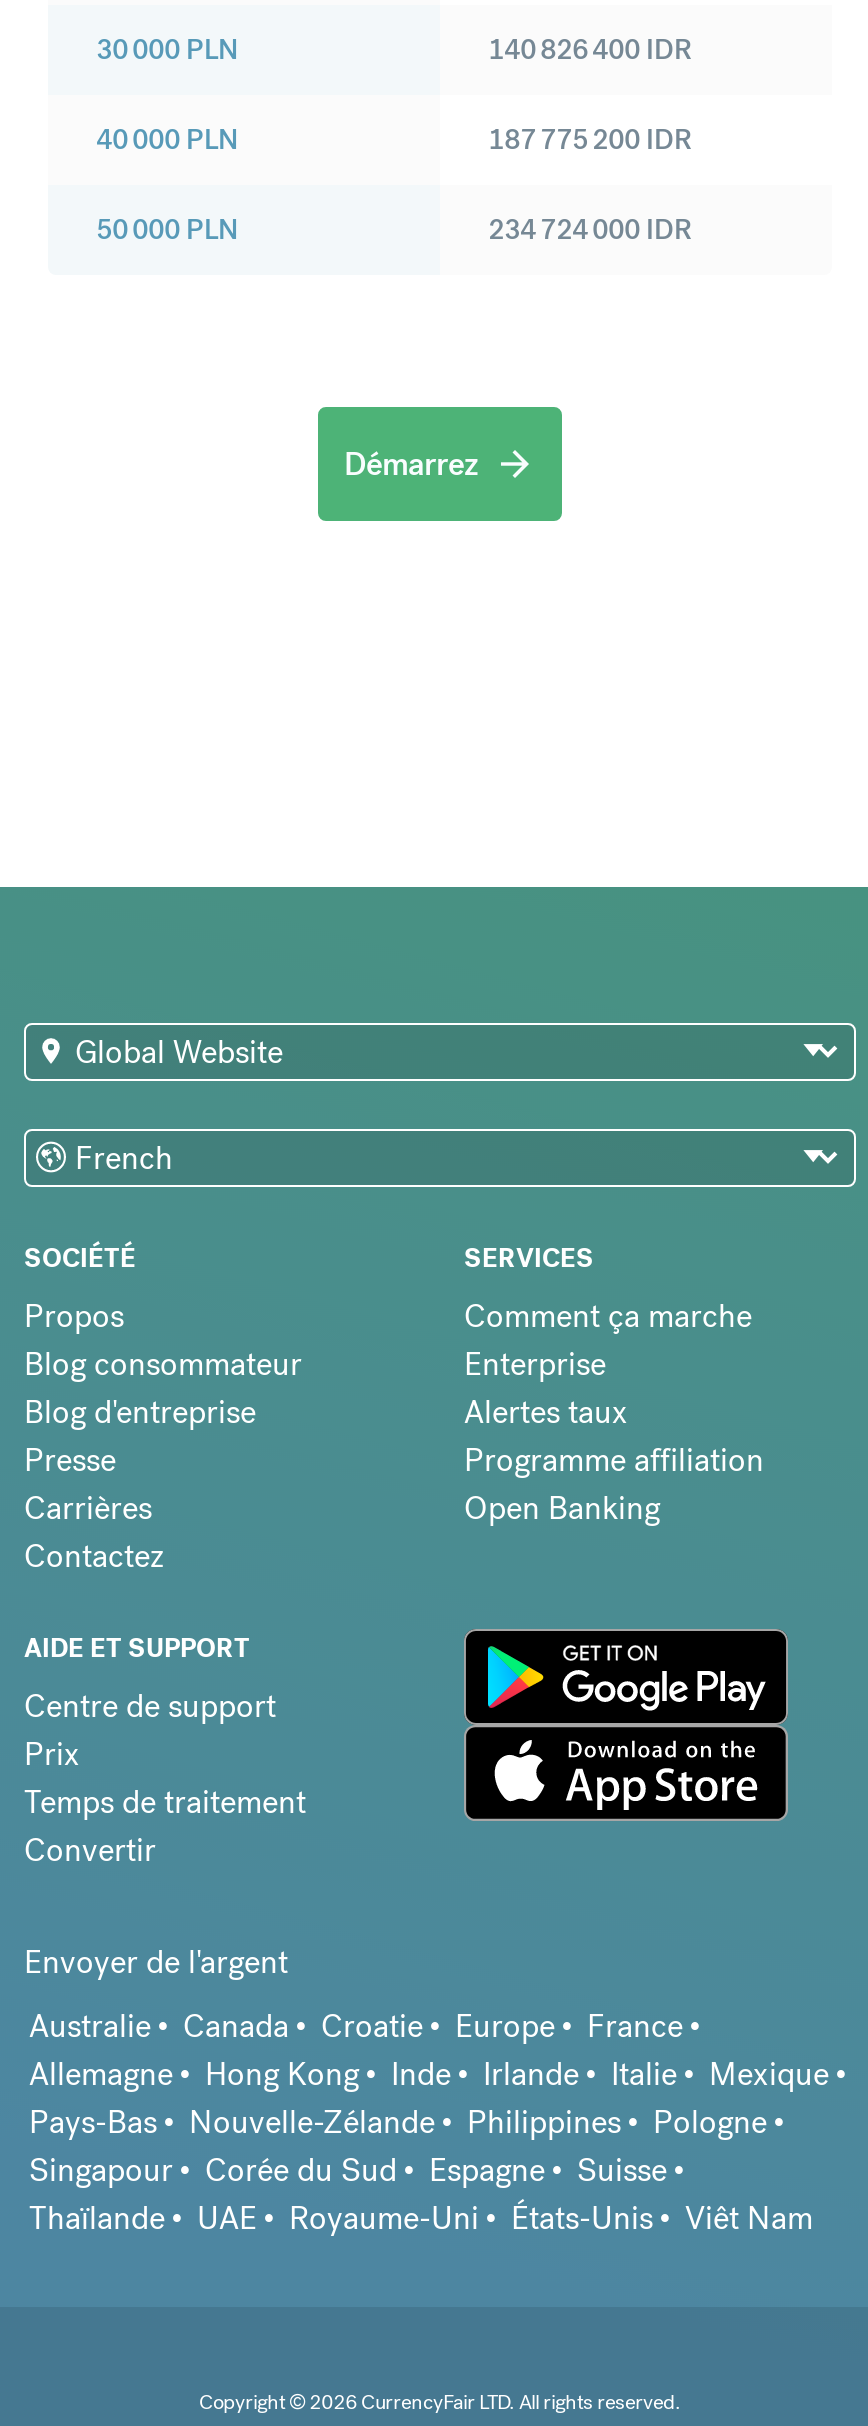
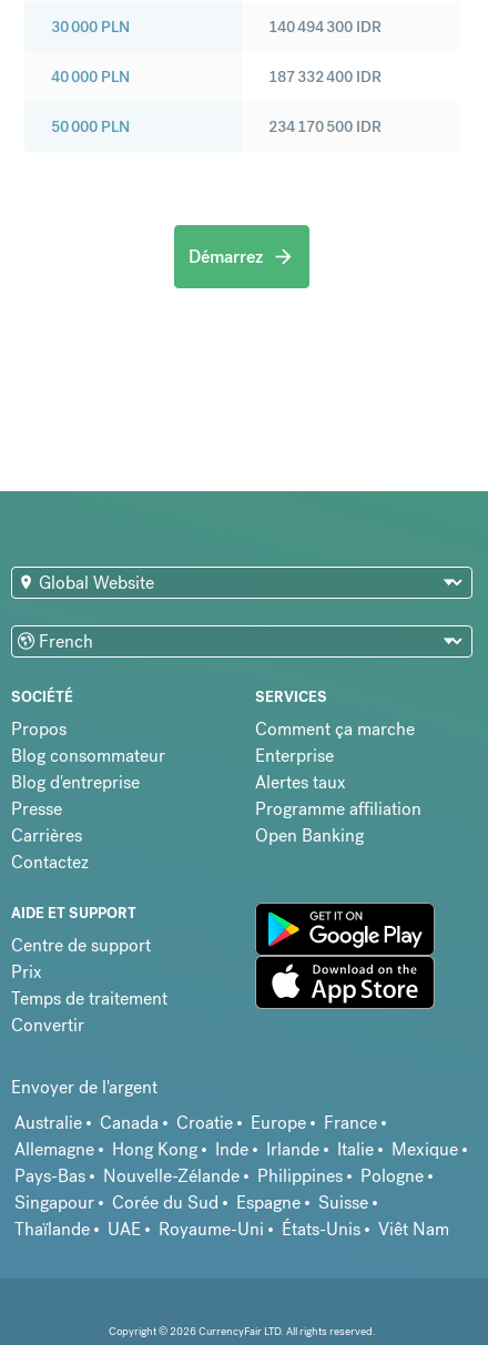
- 140 826 400 IDR
+ 140 494 300 IDR

- 187 775 200 IDR
+ 187 332 400 IDR

- 234 724 000 IDR
+ 234 170 500 IDR
